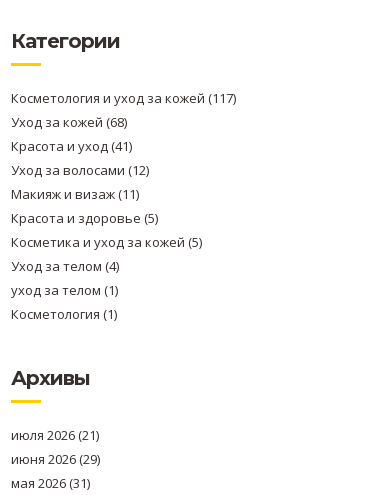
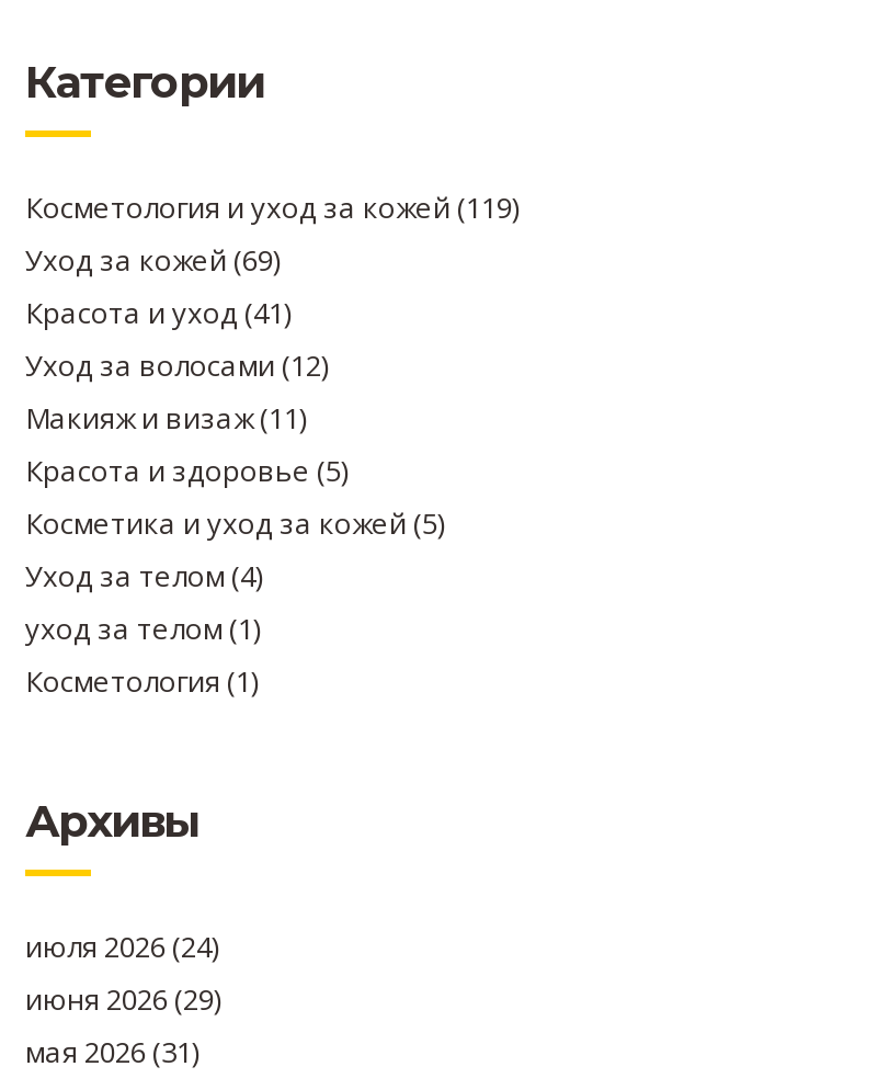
- Косметология и уход за кожей (117)
+ Косметология и уход за кожей (119)

- Уход за кожей (68)
+ Уход за кожей (69)

- июля 2026 (21)
+ июля 2026 (24)
